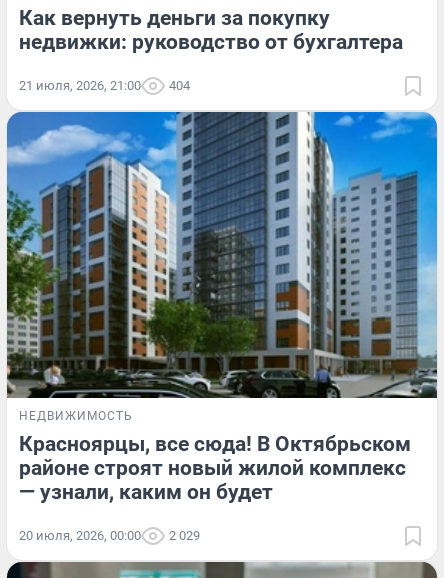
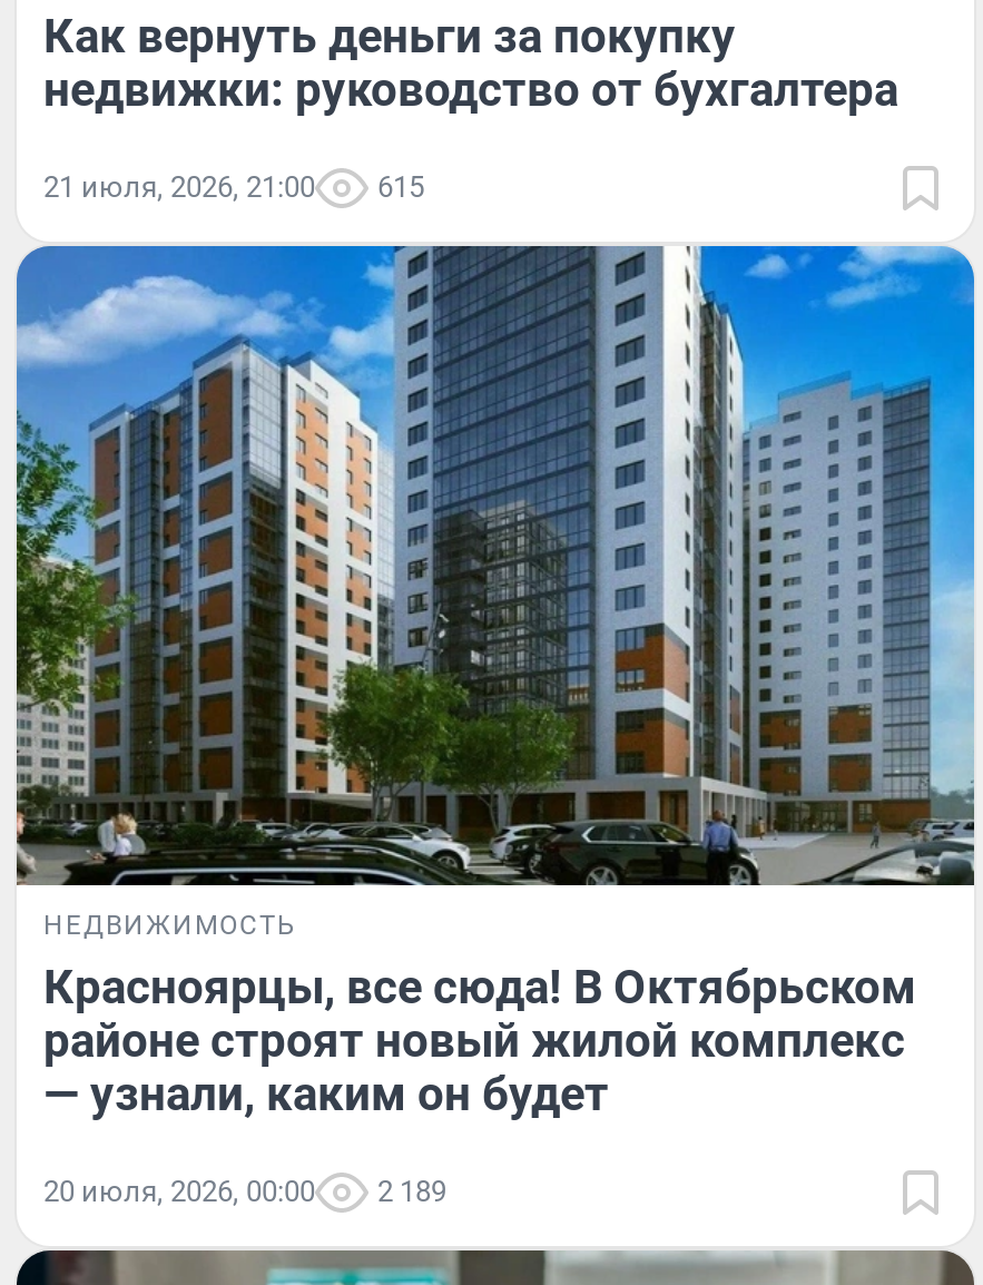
- 21 июля, 2026, 21:00 404
+ 21 июля, 2026, 21:00 615

- 20 июля, 2026, 00:00 2 029
+ 20 июля, 2026, 00:00 2 189
